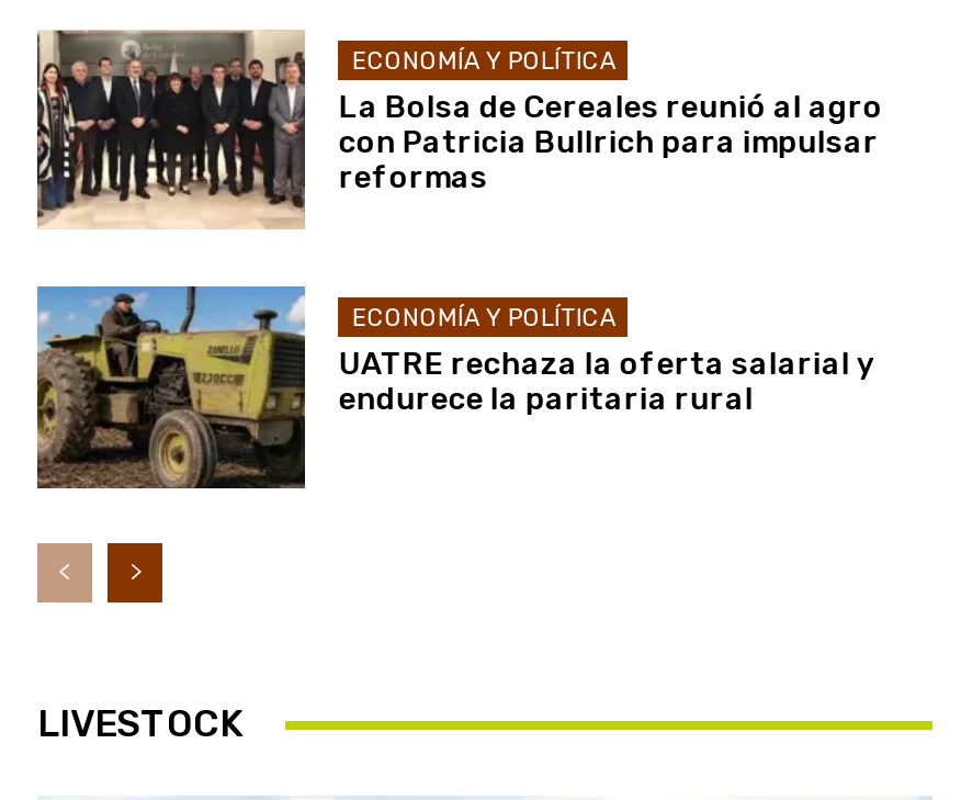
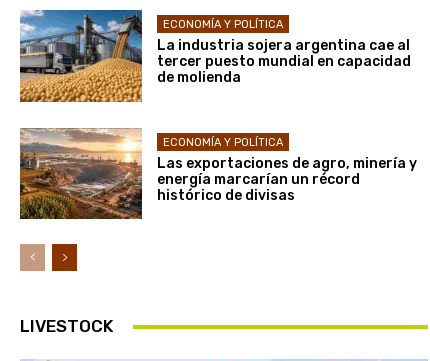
- [image]
- La Bolsa de Cereales reunió al agro
- con Patricia Bullrich para impulsar
- reformas
+ [image]
+ La industria sojera argentina cae al
+ tercer puesto mundial en capacidad
+ de molienda

- [image]
- UATRE rechaza la oferta salarial y
- endurece la paritaria rural
+ [image]
+ Las exportaciones de agro, minería y
+ energía marcarían un récord
+ histórico de divisas
